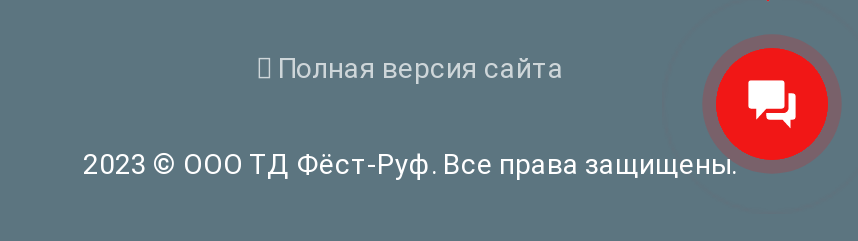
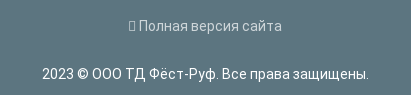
- [image]
